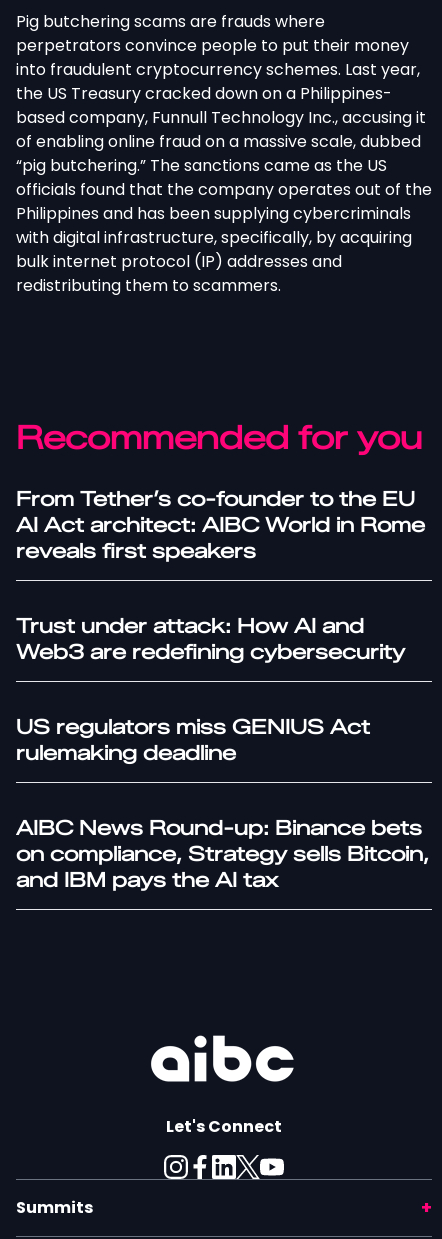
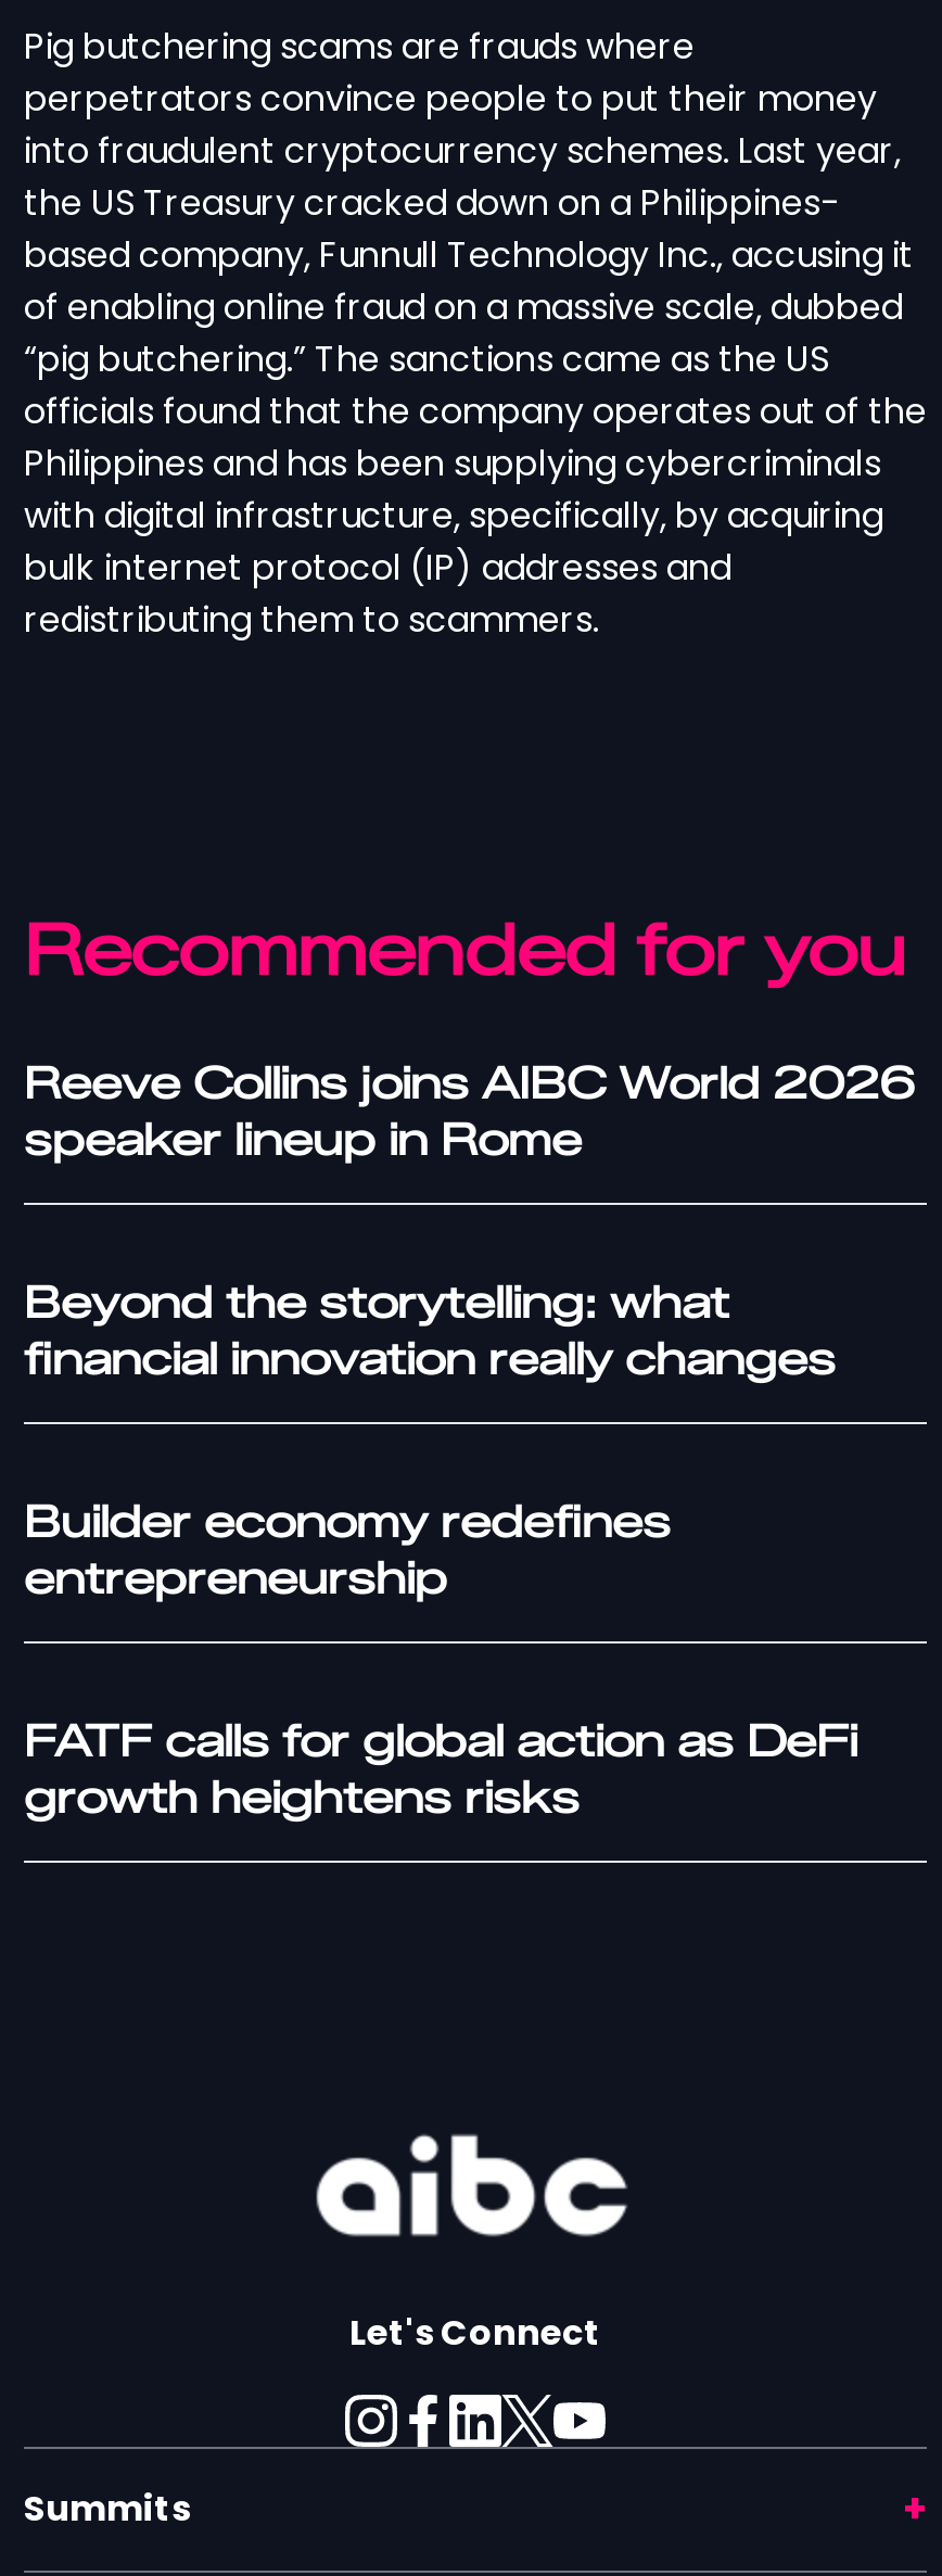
- From Tether’s co-founder to the EU
- AI Act architect: AIBC World in Rome
- reveals first speakers
+ Reeve Collins joins AIBC World 2026
+ speaker lineup in Rome

- Trust under attack: How AI and
- Web3 are redefining cybersecurity
+ Beyond the storytelling: what
+ financial innovation really changes

- US regulators miss GENIUS Act
- rulemaking deadline
+ Builder economy redefines
+ entrepreneurship

- AIBC News Round-up: Binance bets
- on compliance, Strategy sells Bitcoin,
- and IBM pays the AI tax
+ FATF calls for global action as DeFi
+ growth heightens risks
